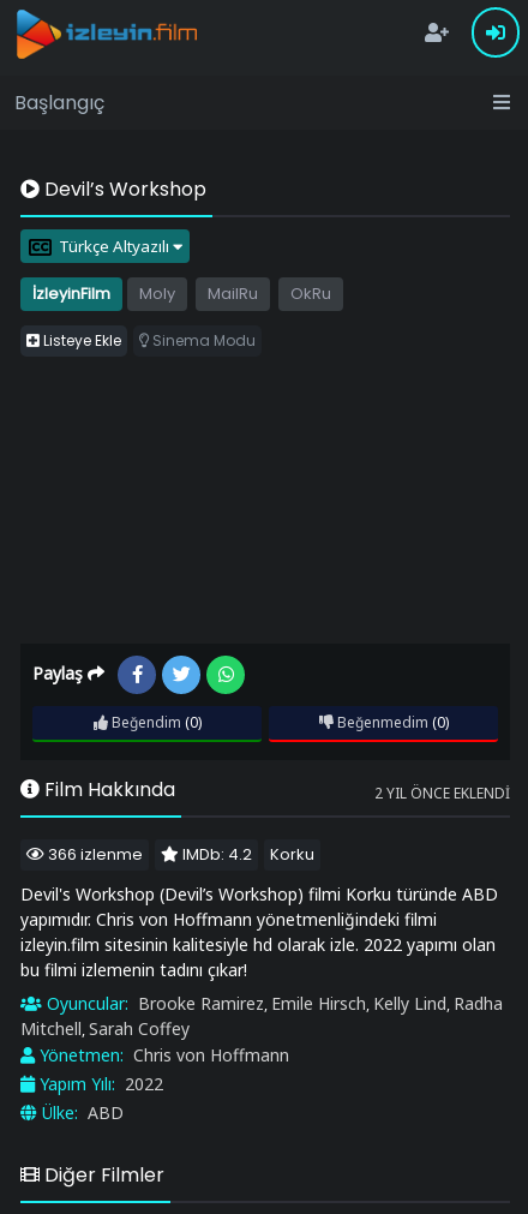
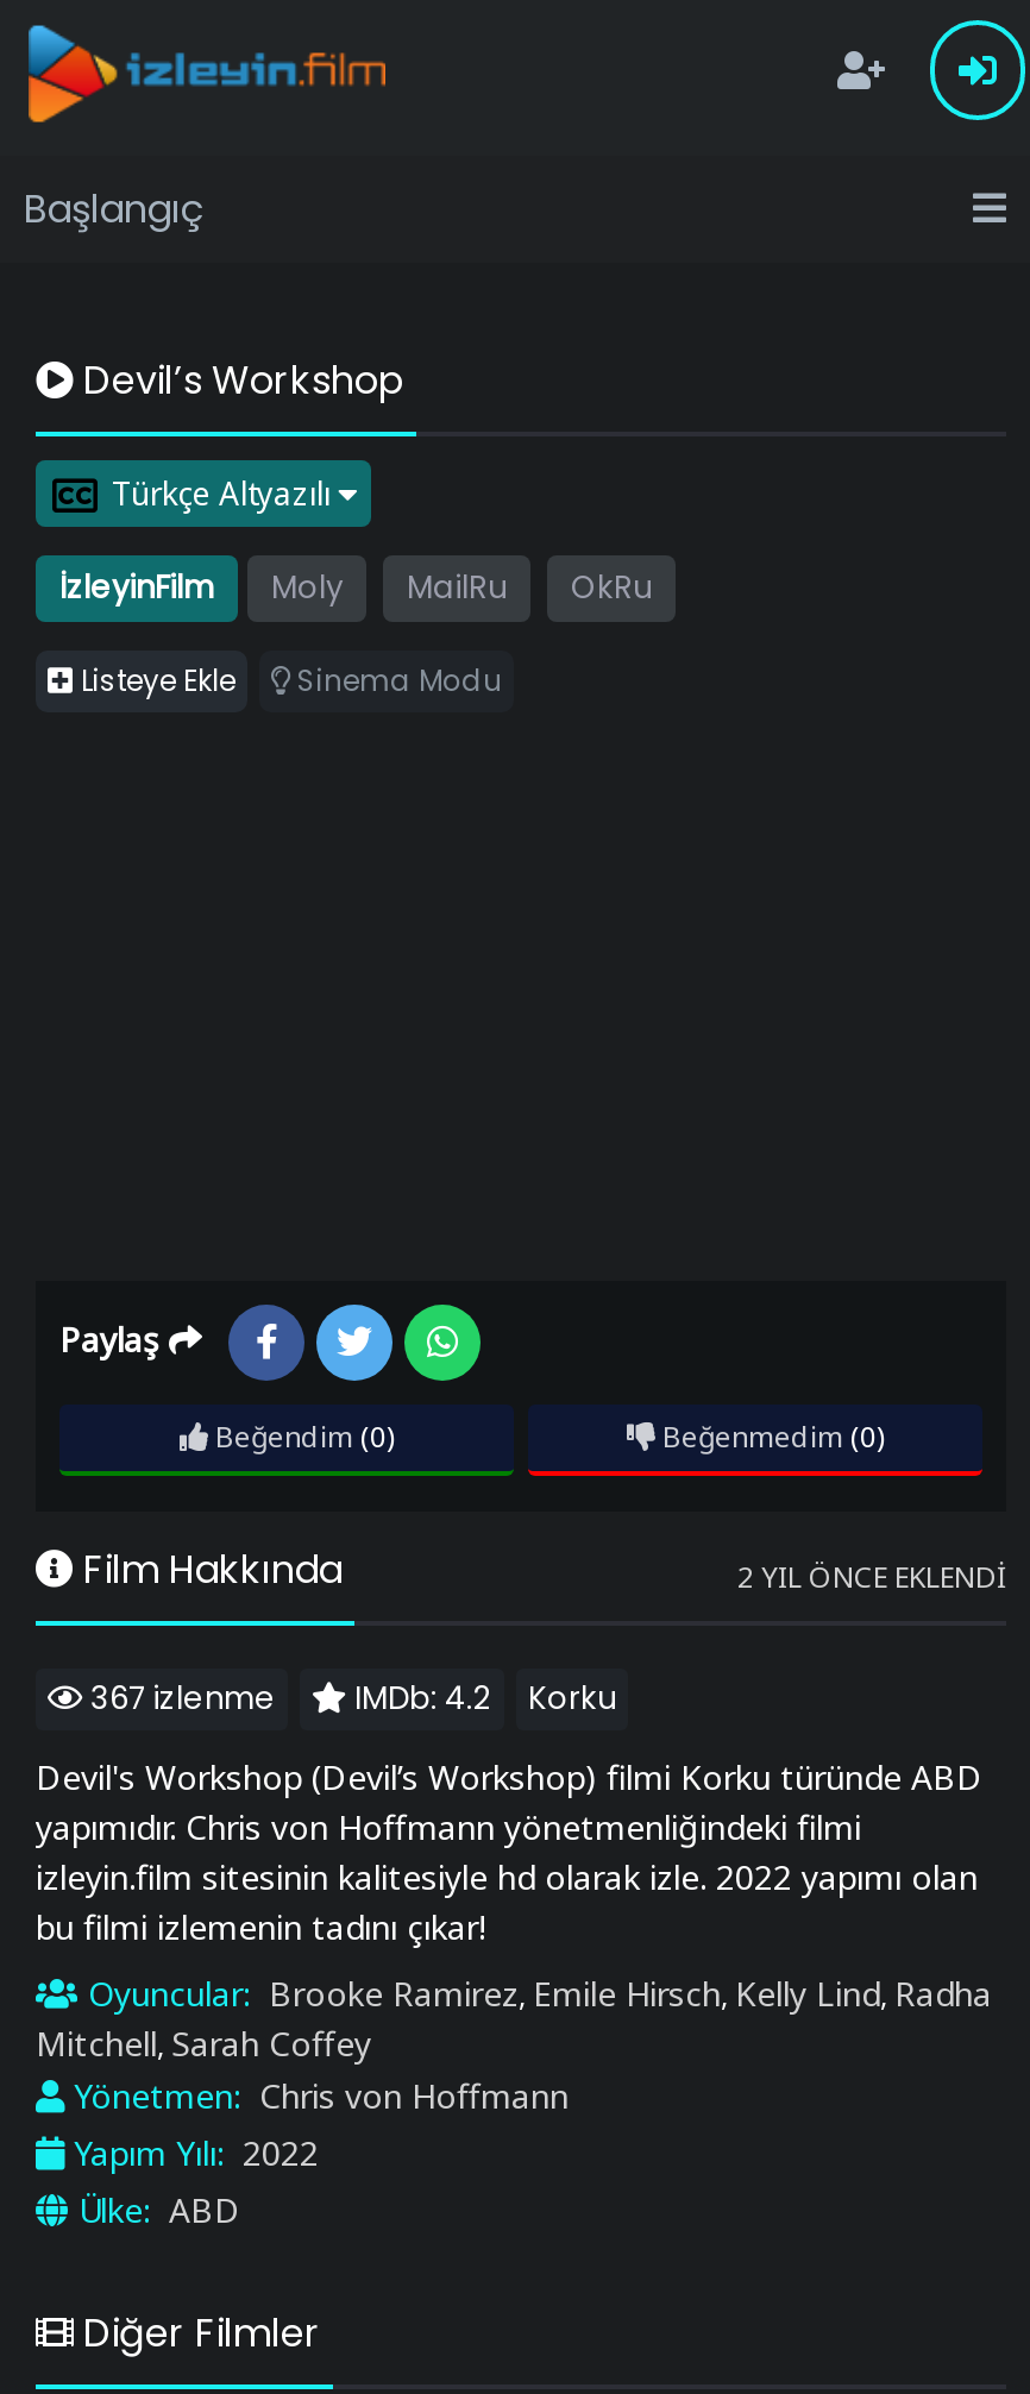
- 366 izlenme IMDb: 4.2 Korku
+ 367 izlenme IMDb: 4.2 Korku
